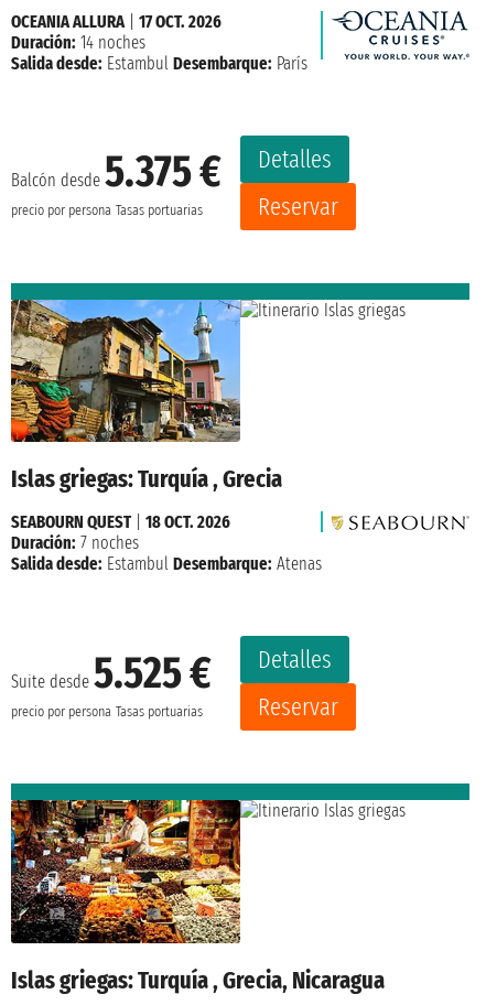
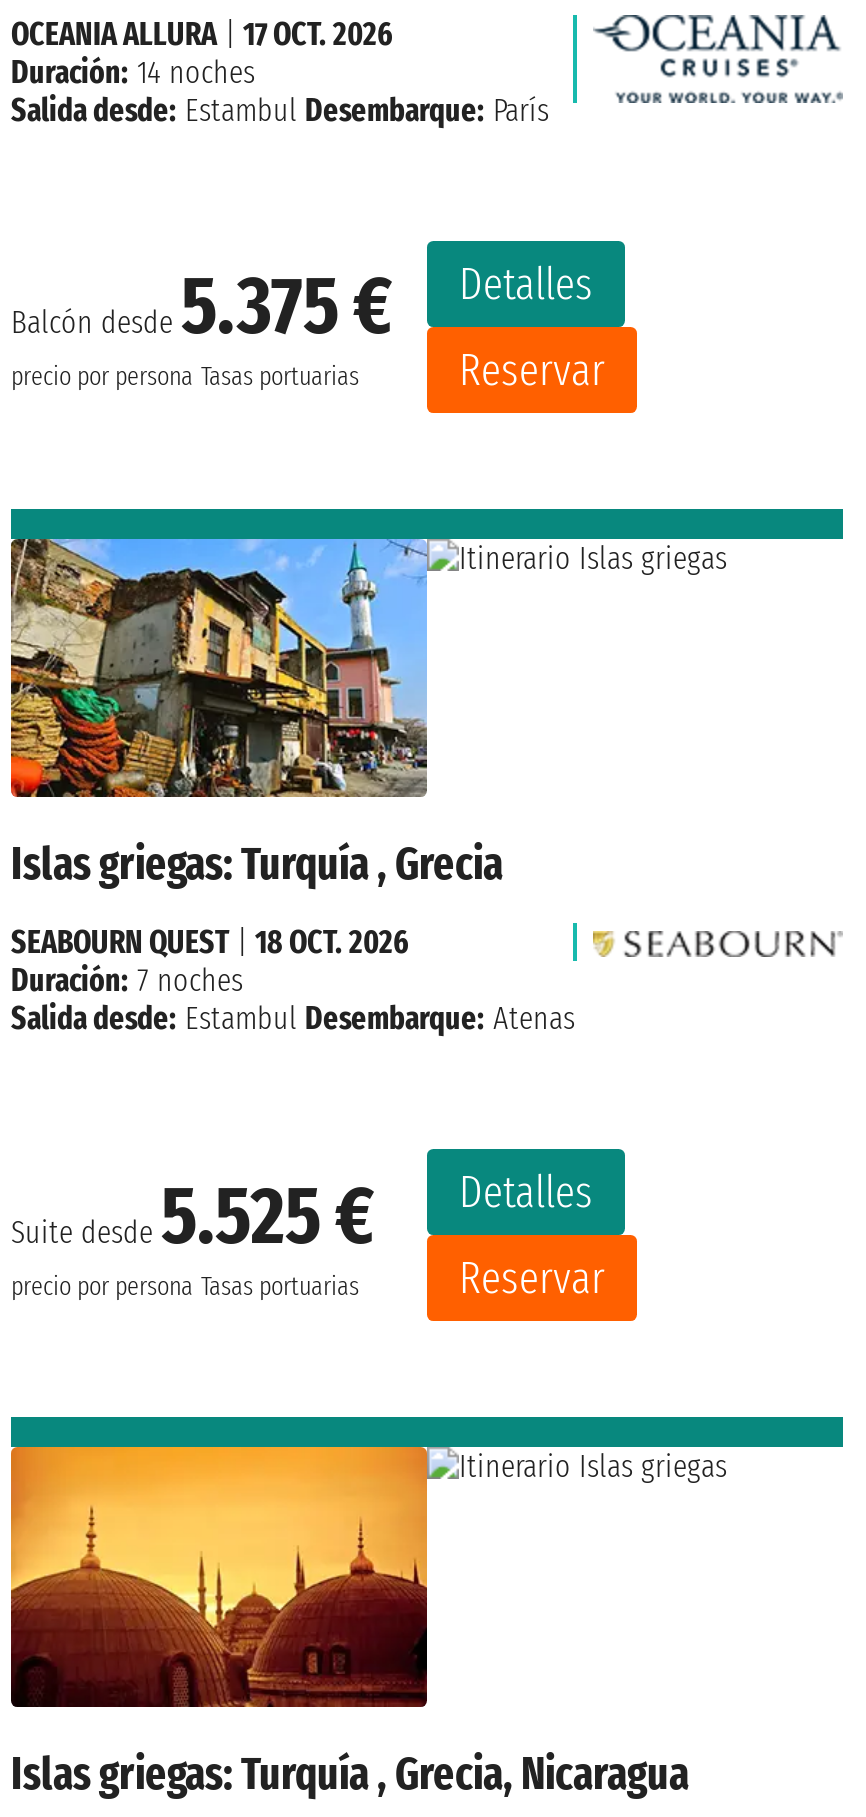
- [image]
+ [image]
